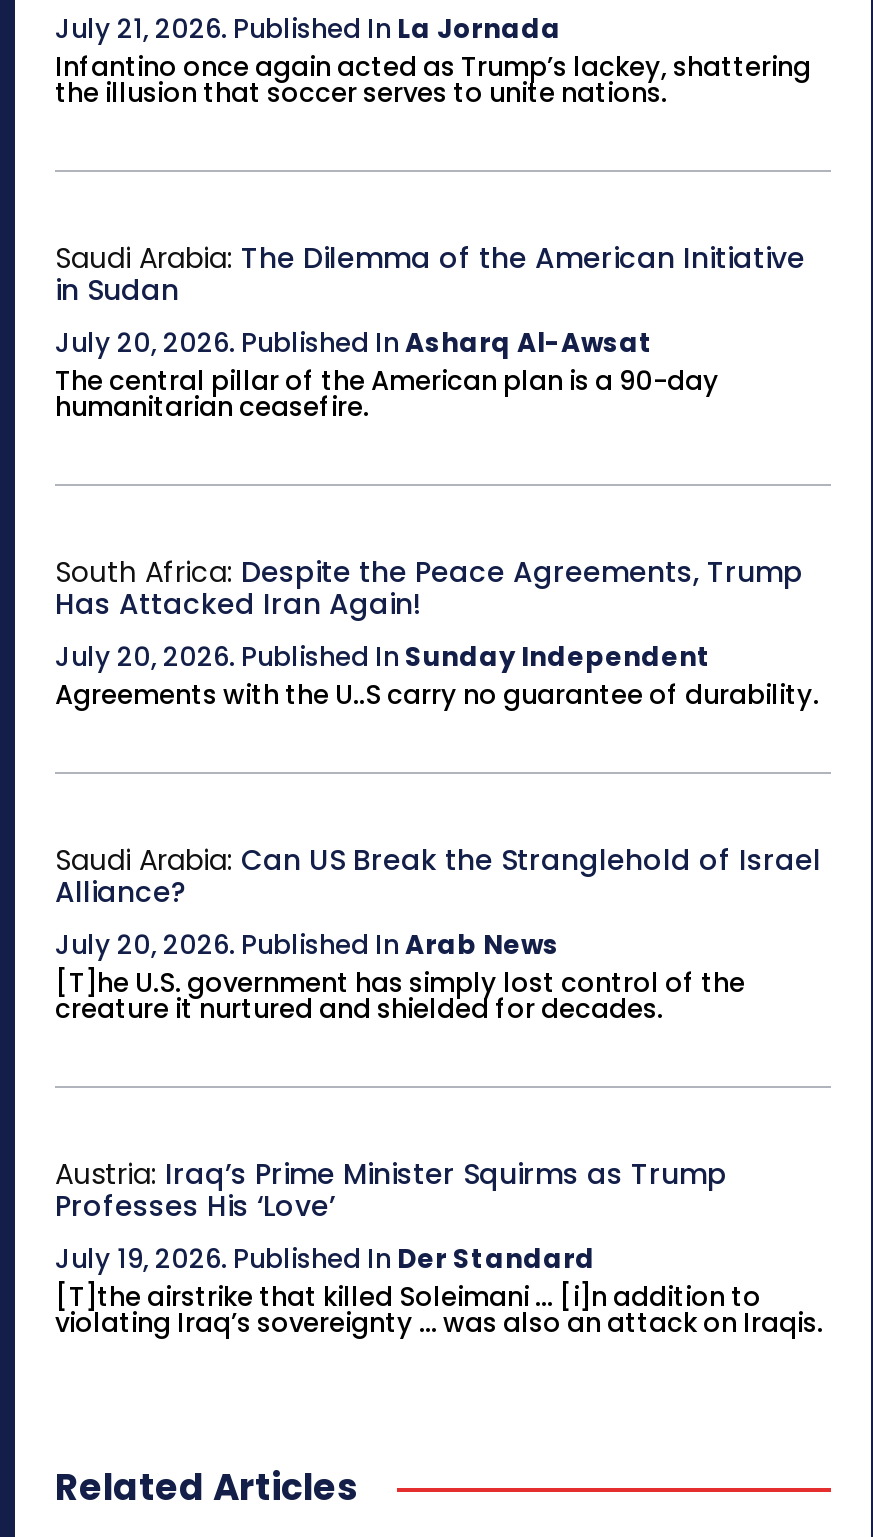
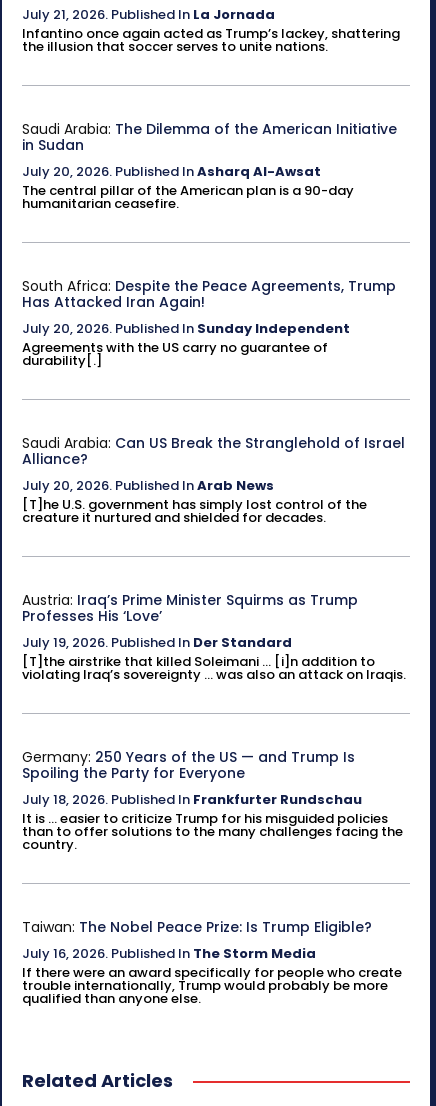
- Agreements with the U..S carry no guarantee of durability.
+ Agreements with the US carry no guarantee of
+ durability[.]

+ Germany: 250 Years of the US — and Trump Is
+ Spoiling the Party for Everyone
+ July 18, 2026. Published In Frankfurter Rundschau
+ It is ... easier to criticize Trump for his misguided policies
+ than to offer solutions to the many challenges facing the
+ country.

+ Taiwan: The Nobel Peace Prize: Is Trump Eligible?
+ July 16, 2026. Published In The Storm Media
+ If there were an award specifically for people who create
+ trouble internationally, Trump would probably be more
+ qualified than anyone else.
